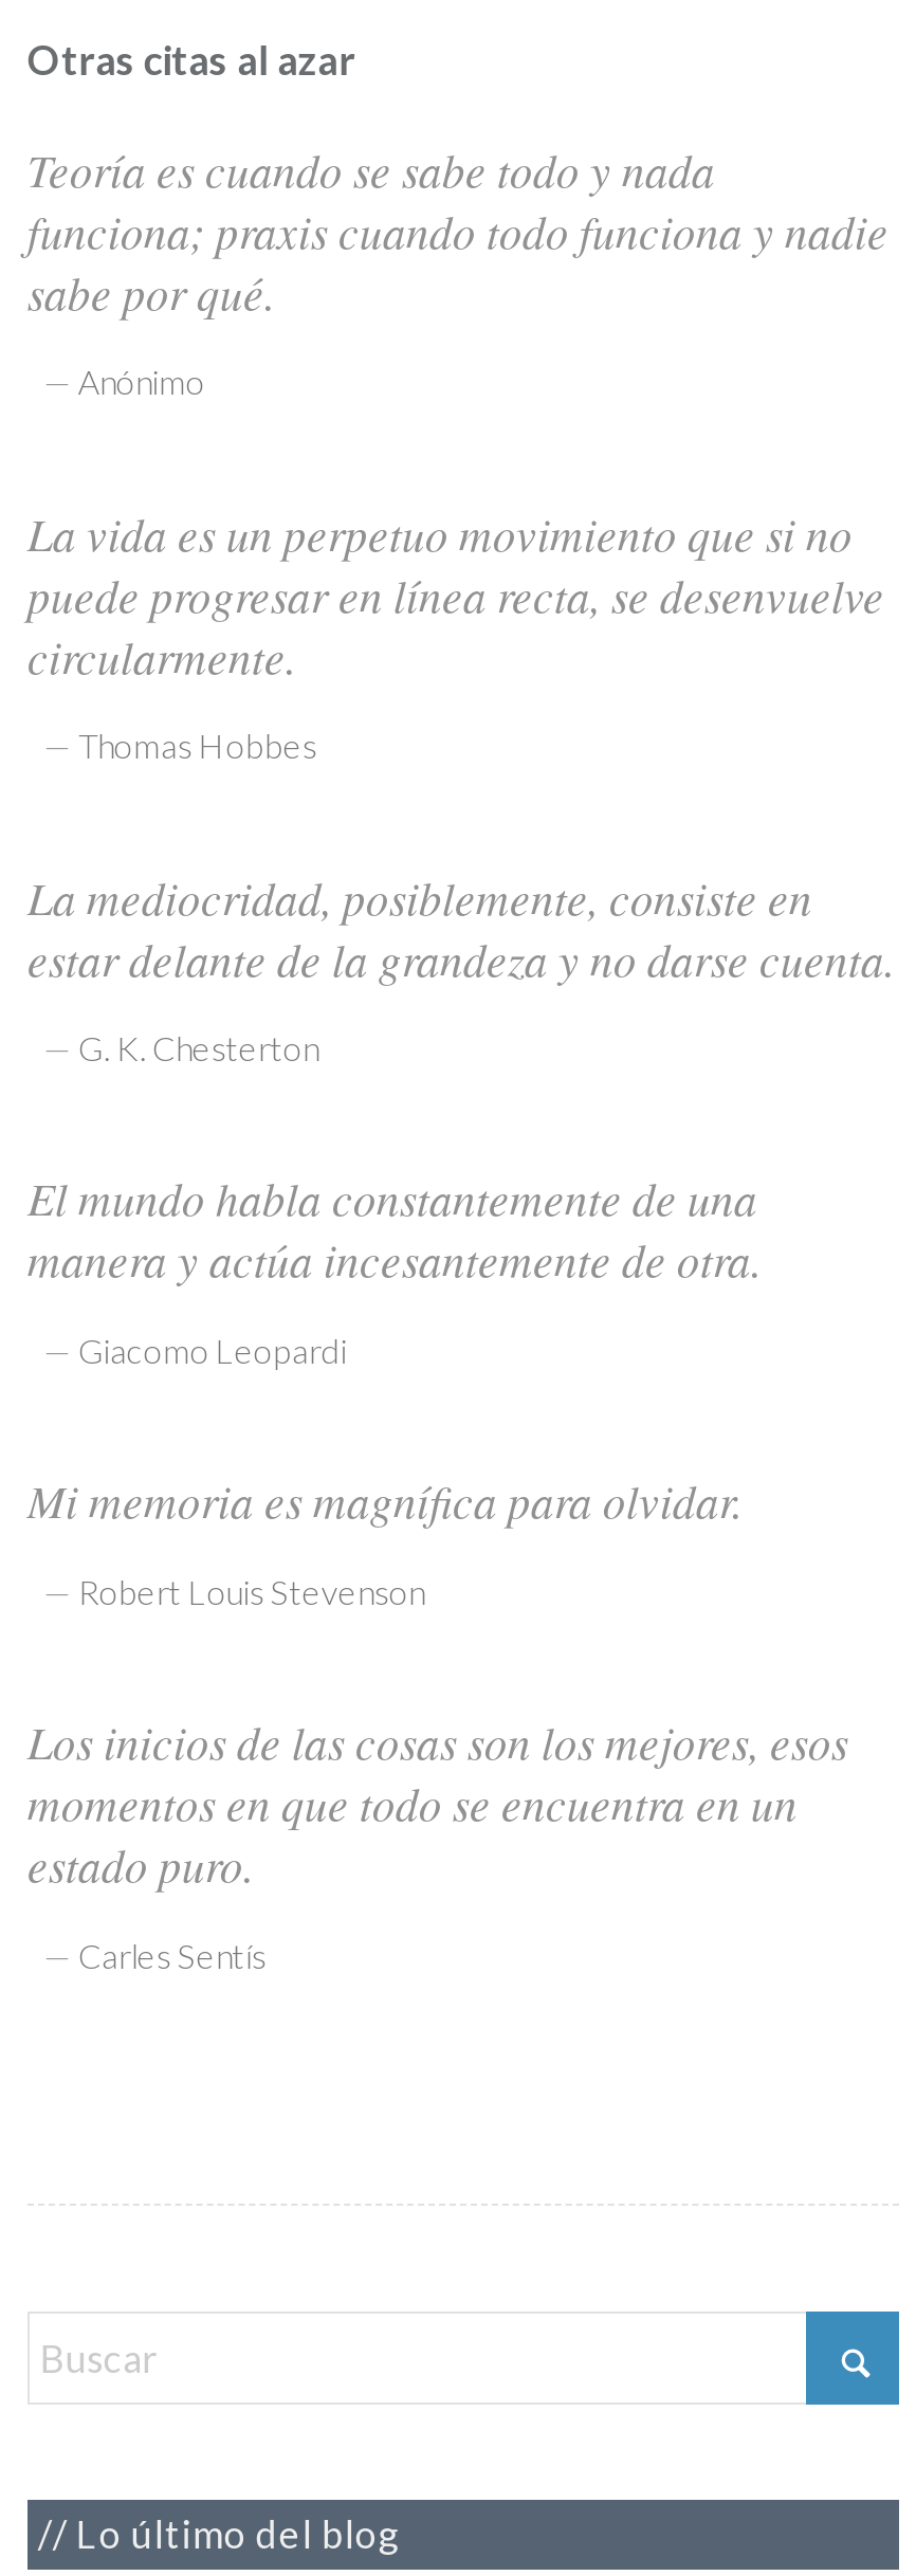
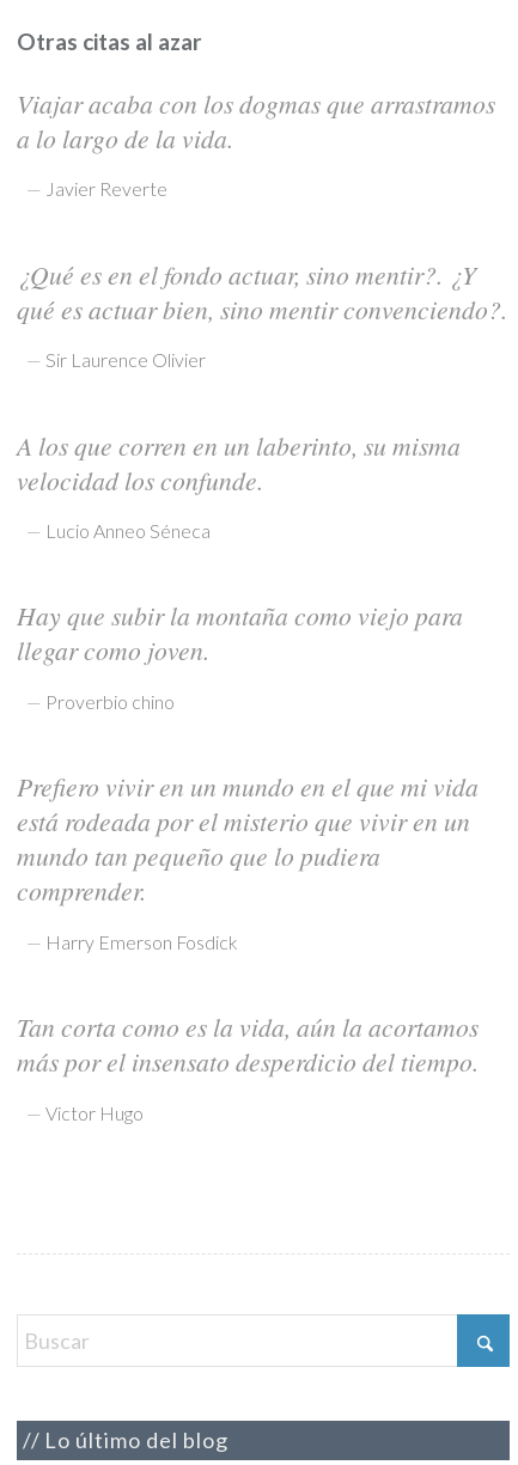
- Teoría es cuando se sabe todo y nada
- funciona; praxis cuando todo funciona y nadie
- sabe por qué.
+ Viajar acaba con los dogmas que arrastramos
+ a lo largo de la vida.

- — Anónimo
+ — Javier Reverte

- La vida es un perpetuo movimiento que si no
- puede progresar en línea recta, se desenvuelve
- circularmente.
+ ¿Qué es en el fondo actuar, sino mentir?. ¿Y
+ qué es actuar bien, sino mentir convenciendo?.

- — Thomas Hobbes
+ — Sir Laurence Olivier

- La mediocridad, posiblemente, consiste en
- estar delante de la grandeza y no darse cuenta.
+ A los que corren en un laberinto, su misma
+ velocidad los confunde.

- — G. K. Chesterton
+ — Lucio Anneo Séneca

- El mundo habla constantemente de una
- manera y actúa incesantemente de otra.
+ Hay que subir la montaña como viejo para
+ llegar como joven.

- — Giacomo Leopardi
+ — Proverbio chino

- Mi memoria es magnífica para olvidar.
+ Prefiero vivir en un mundo en el que mi vida
+ está rodeada por el misterio que vivir en un
+ mundo tan pequeño que lo pudiera
+ comprender.

- — Robert Louis Stevenson
+ — Harry Emerson Fosdick

- Los inicios de las cosas son los mejores, esos
- momentos en que todo se encuentra en un
- estado puro.
+ Tan corta como es la vida, aún la acortamos
+ más por el insensato desperdicio del tiempo.

- — Carles Sentís
+ — Victor Hugo
